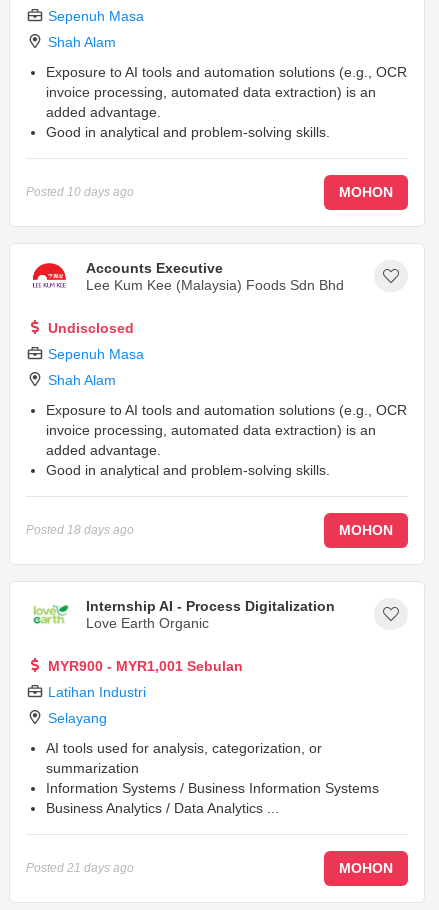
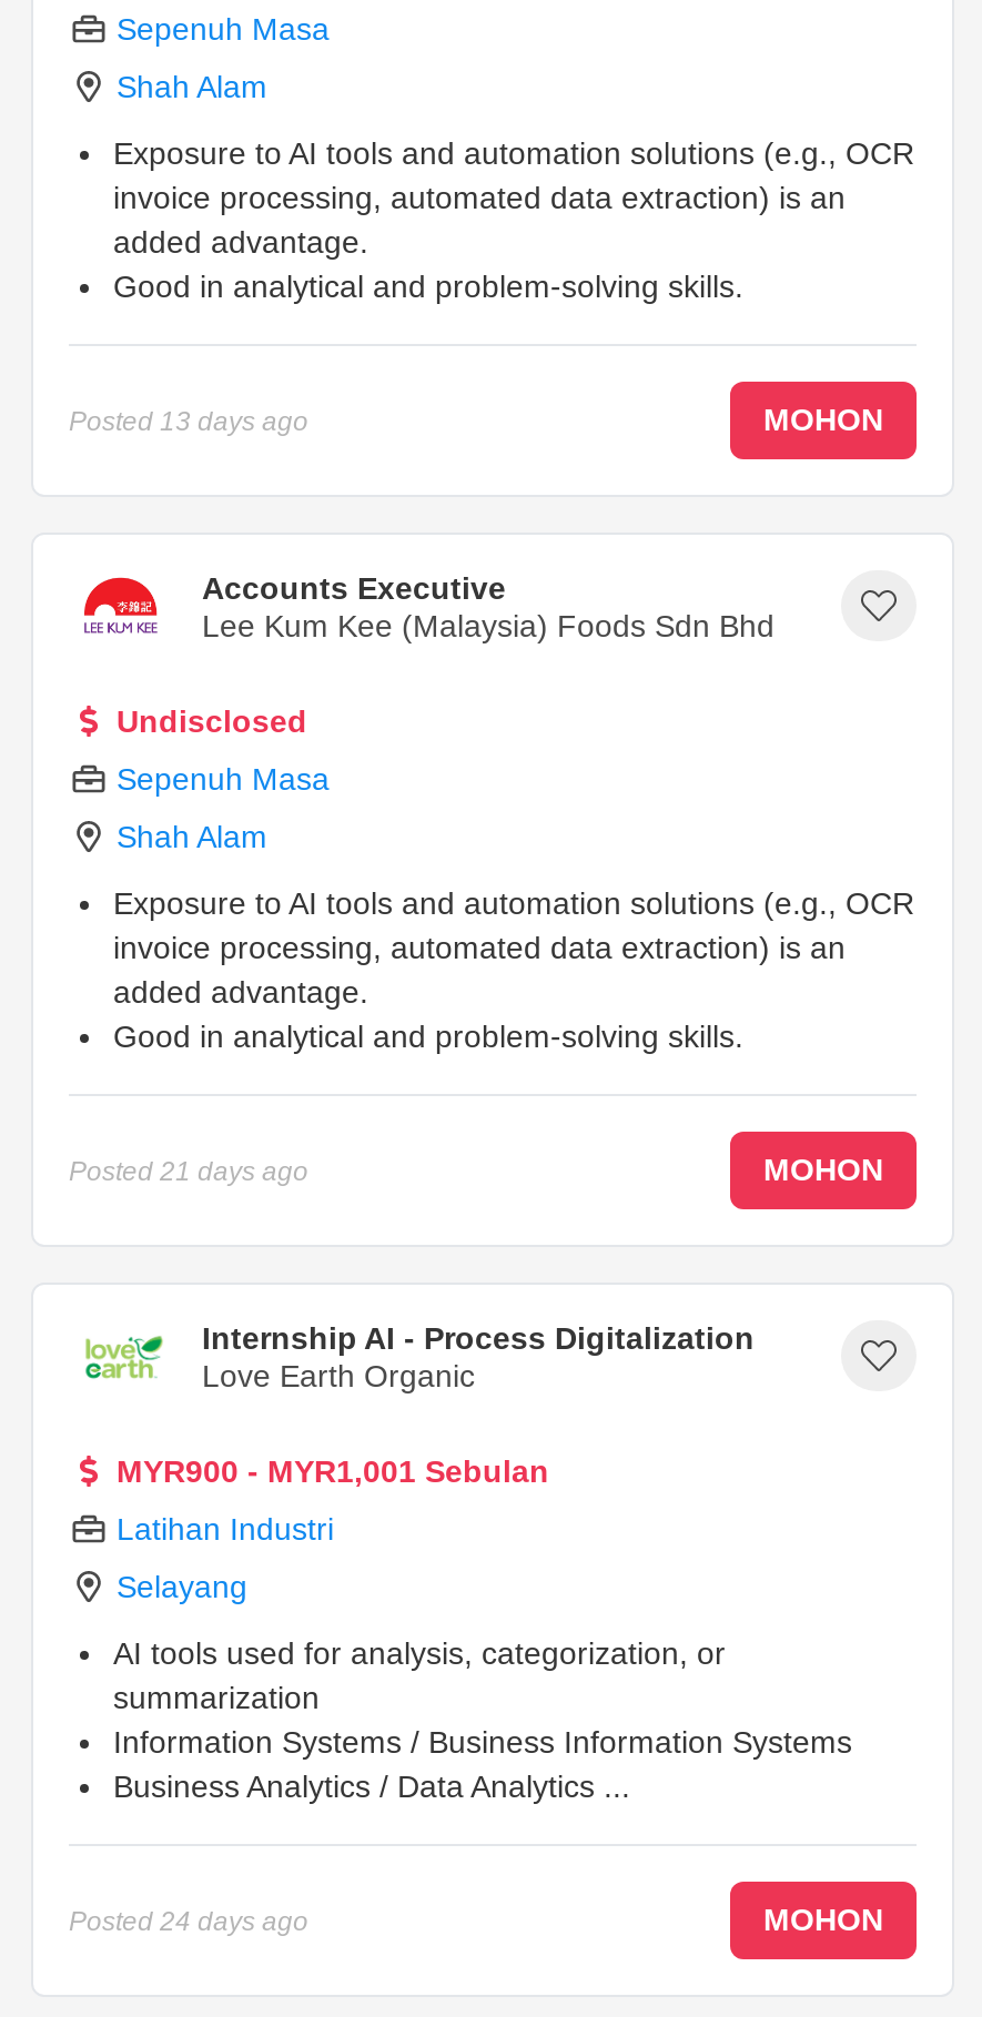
- Posted 10 days ago
+ Posted 13 days ago

- Posted 18 days ago

moved up: Posted 21 days ago

+ Posted 24 days ago
